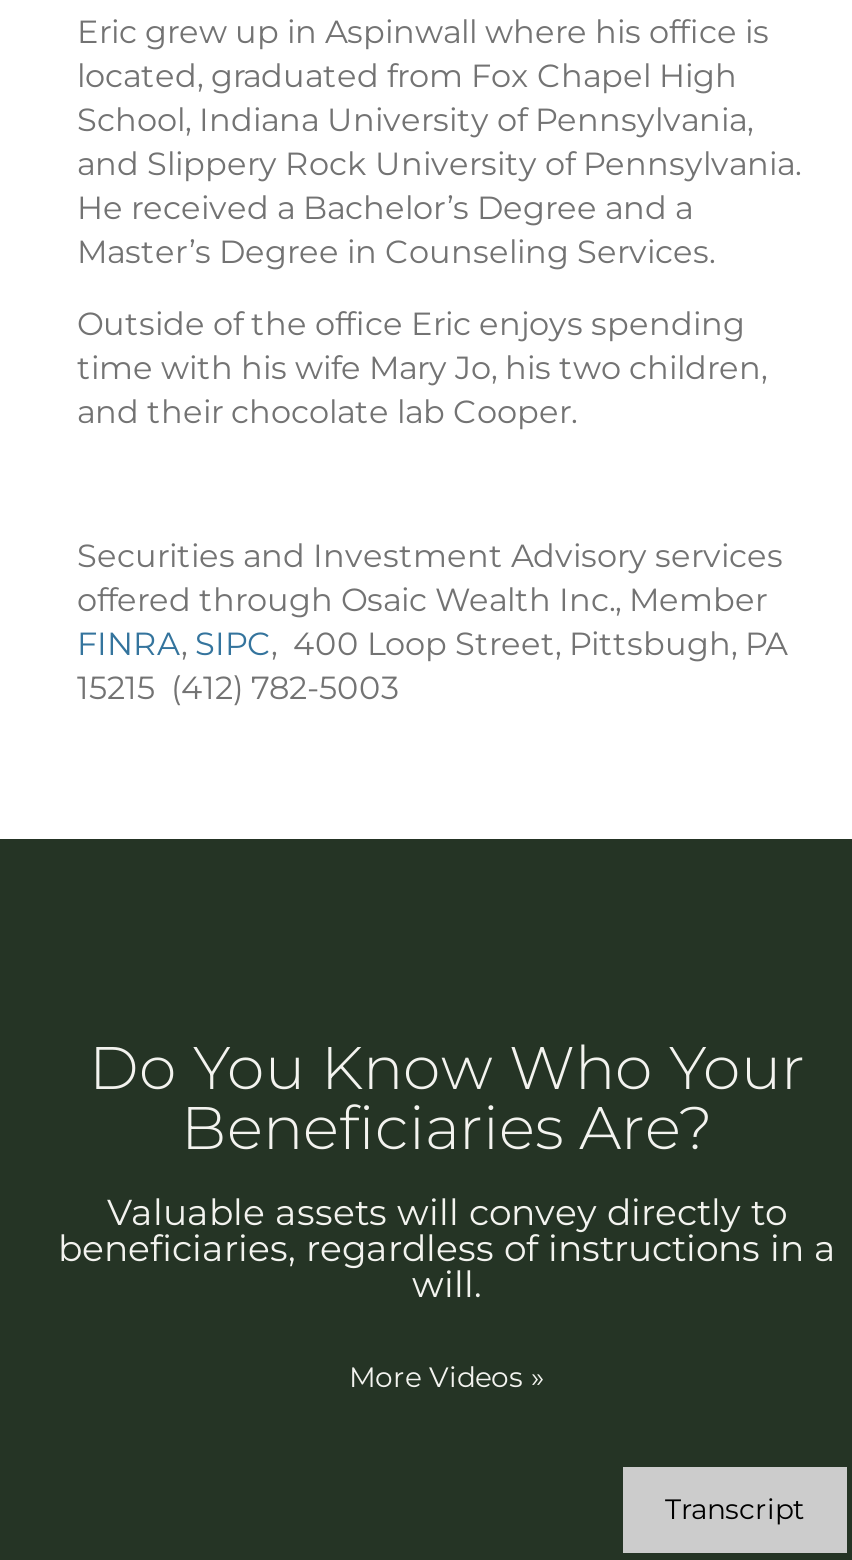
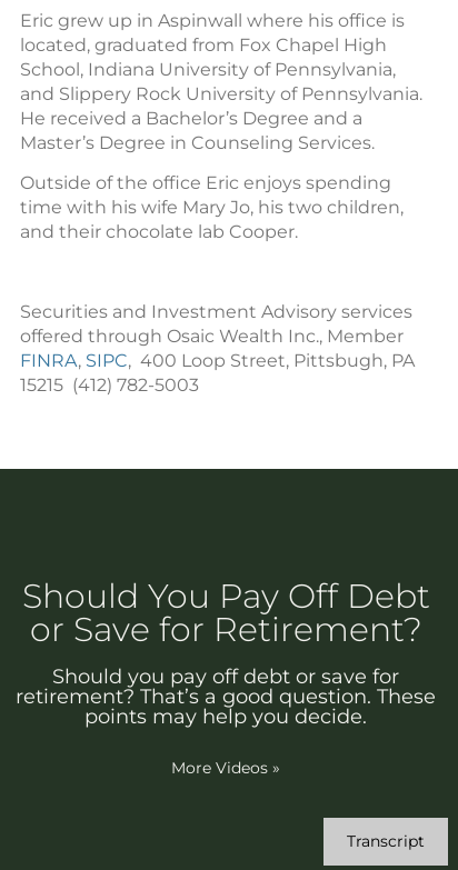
- Do You Know Who Your
- Beneficiaries Are?
- Valuable assets will convey directly to
- beneficiaries, regardless of instructions in a
- will.
+ Should You Pay Off Debt
+ or Save for Retirement?
+ Should you pay off debt or save for
+ retirement? That’s a good question. These
+ points may help you decide.
